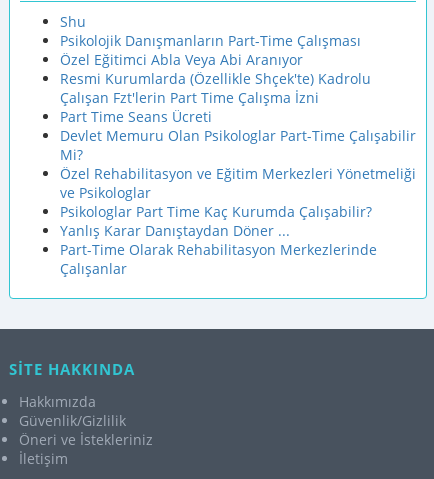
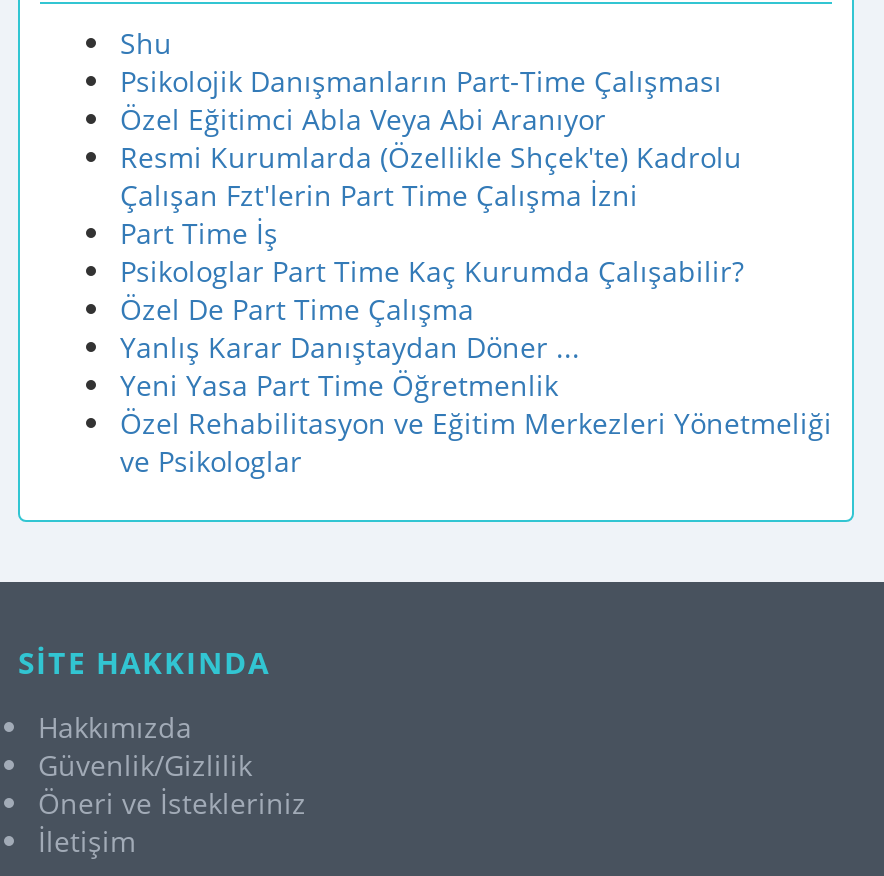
- Part Time Seans Ücreti
- Devlet Memuru Olan Psikologlar Part-Time Çalışabilir
- Mi?
+ Part Time İş
+ Özel De Part Time Çalışma
+ Yeni Yasa Part Time Öğretmenlik

moved down: Özel Rehabilitasyon ve Eğitim Merkezleri Yönetmeliği | ve Psikologlar

moved up: Psikologlar Part Time Kaç Kurumda Çalışabilir? | Yanlış Karar Danıştaydan Döner ...

- Part-Time Olarak Rehabilitasyon Merkezlerinde
- Çalışanlar
